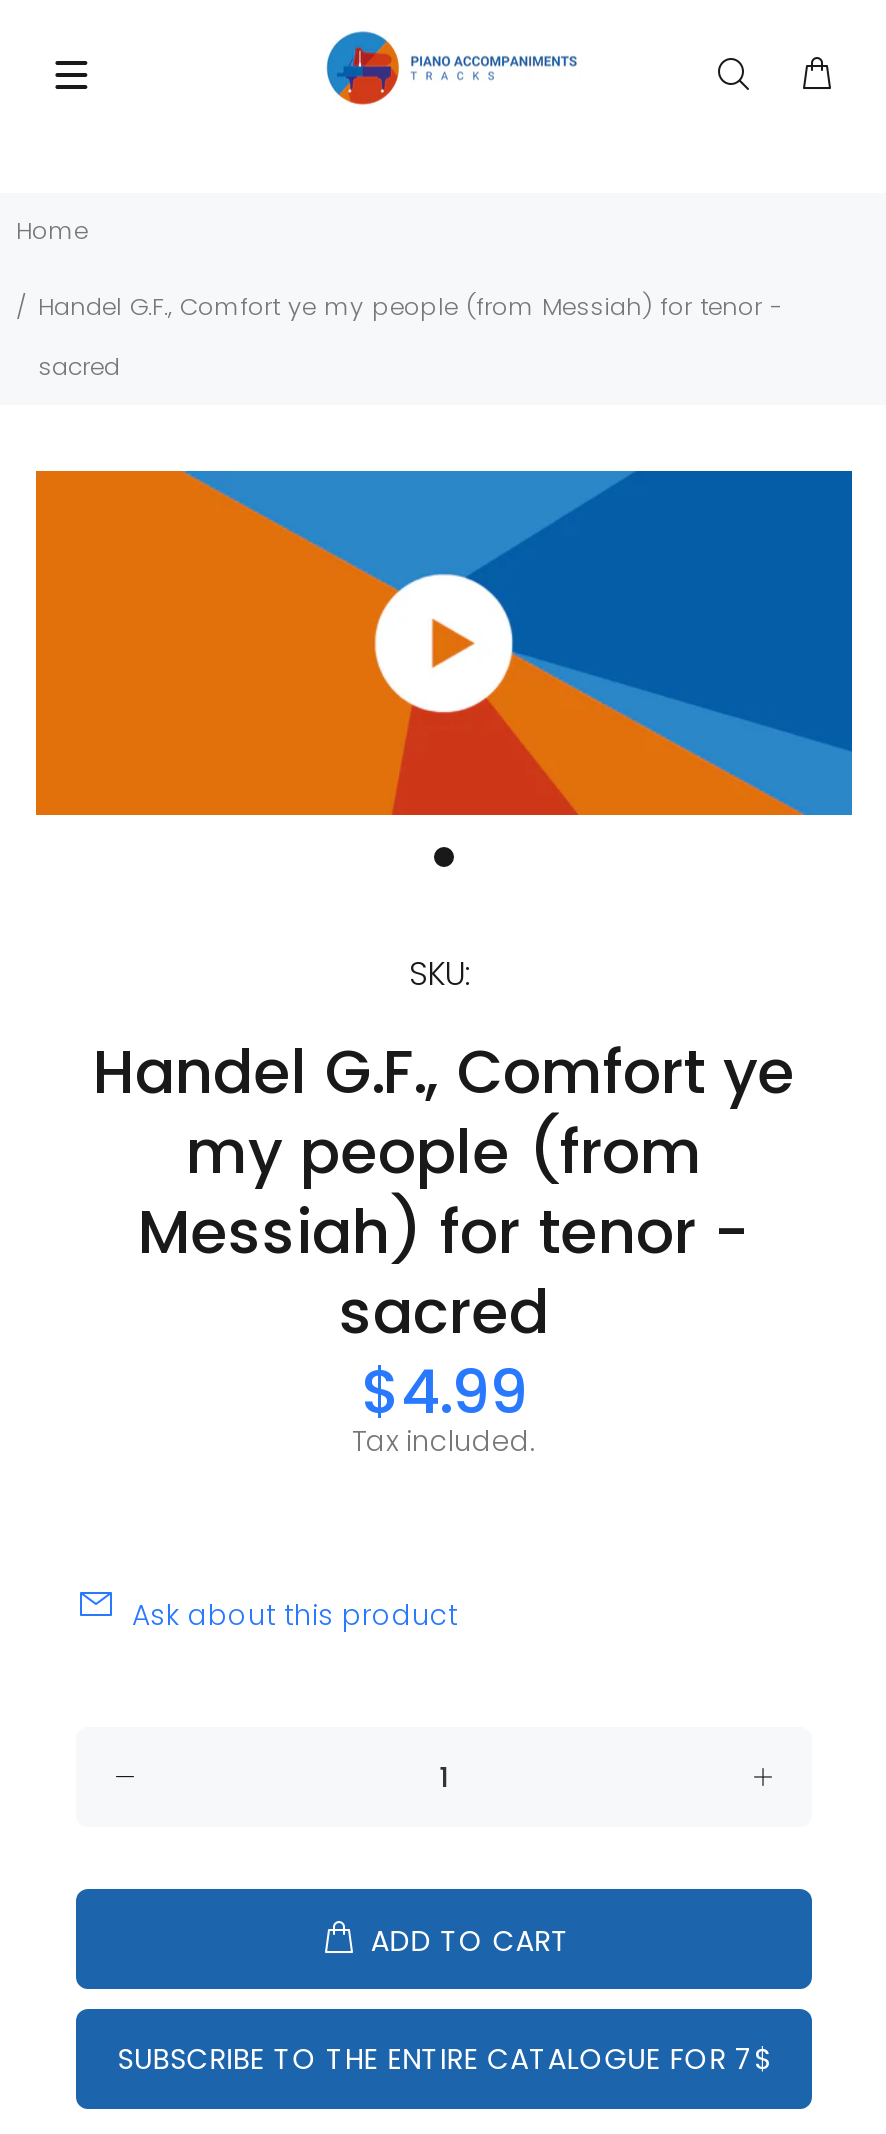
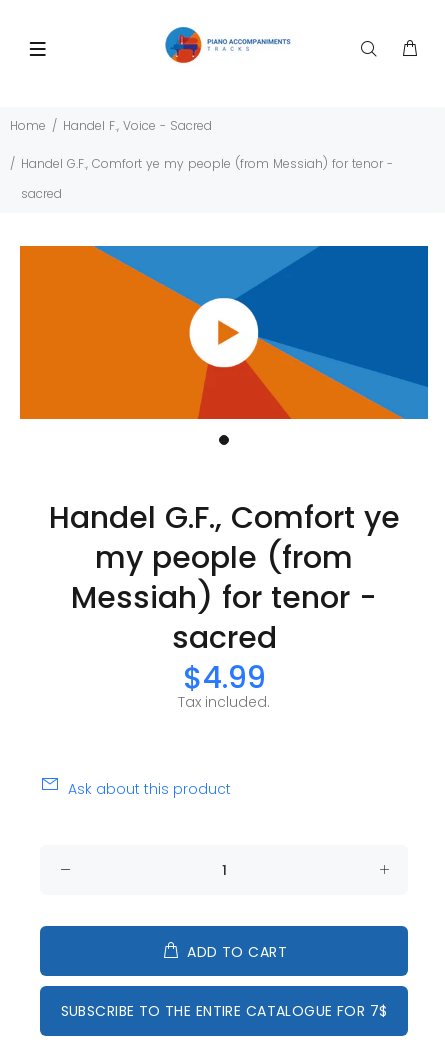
+ Handel F., Voice - Sacred

- SKU:
